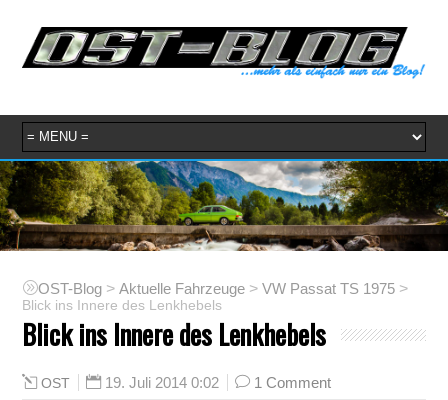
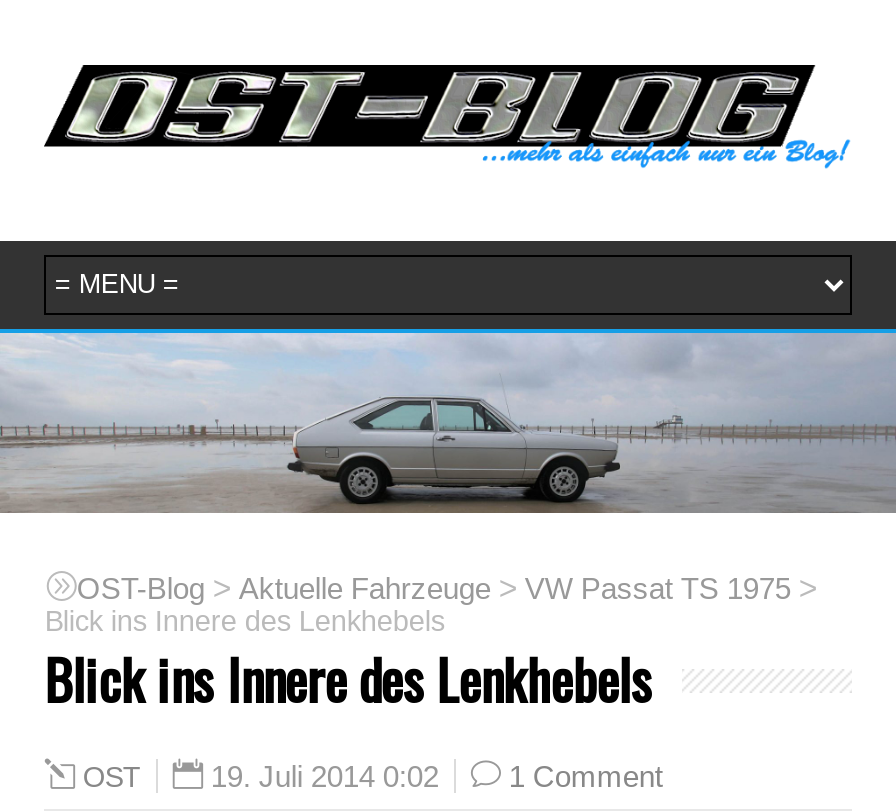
- [image]
+ [image]
